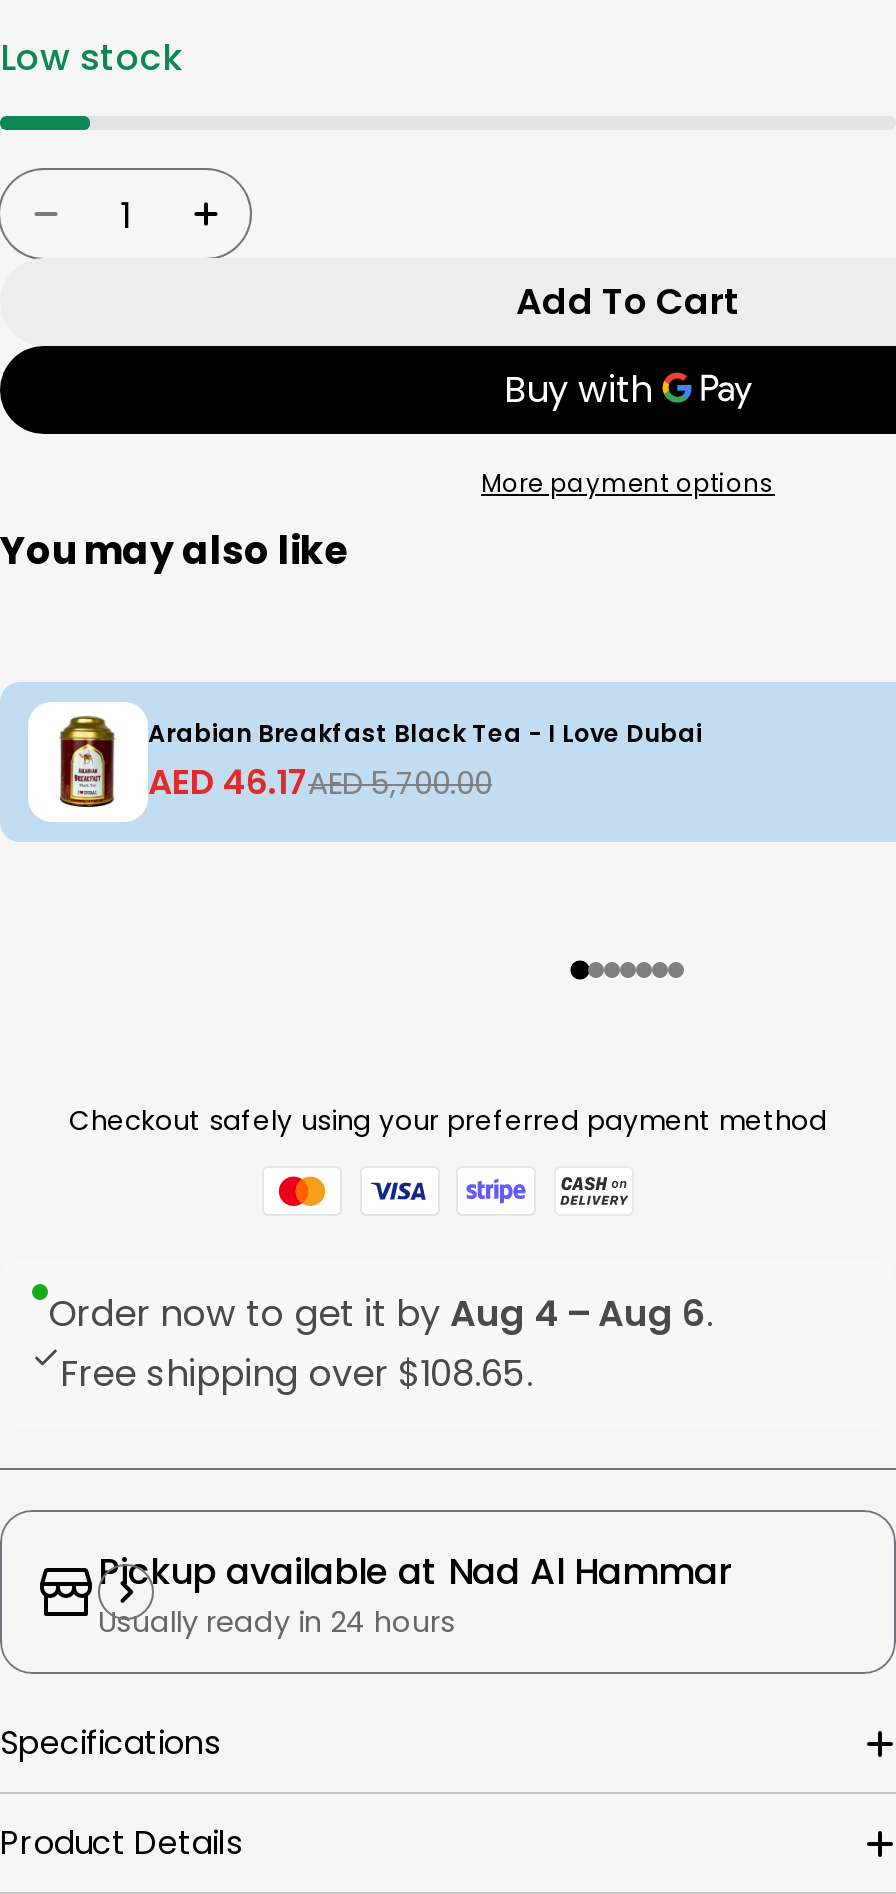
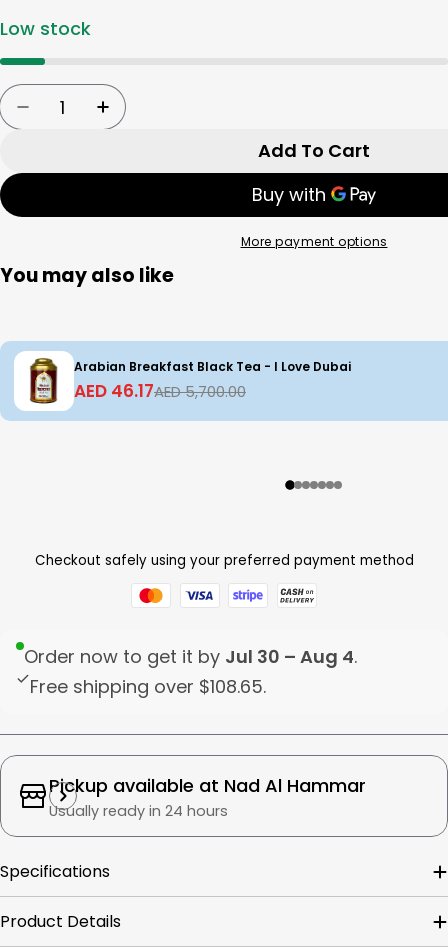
- Order now to get it by Aug 4 – Aug 6.
+ Order now to get it by Jul 30 – Aug 4.
